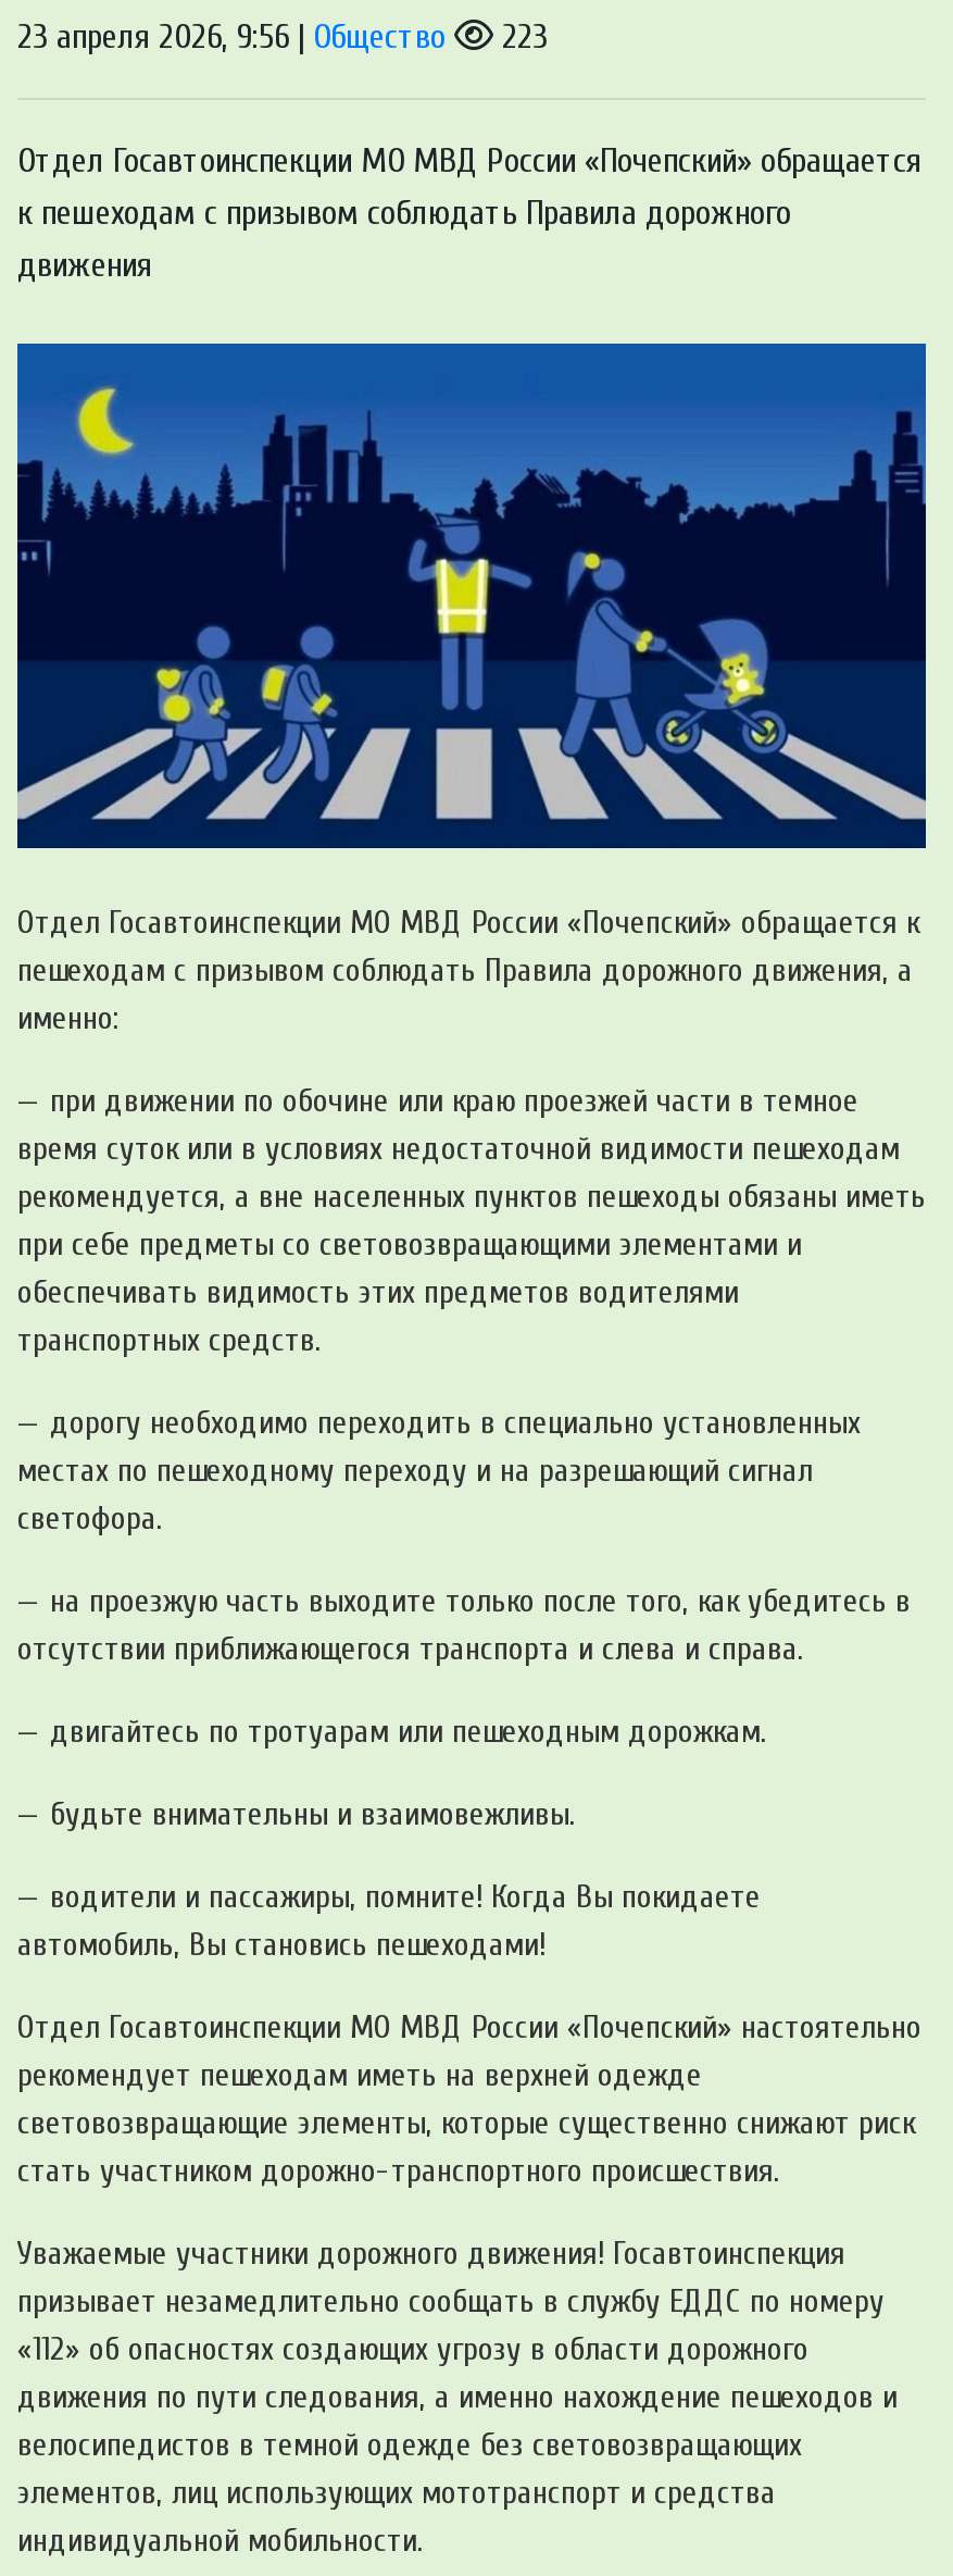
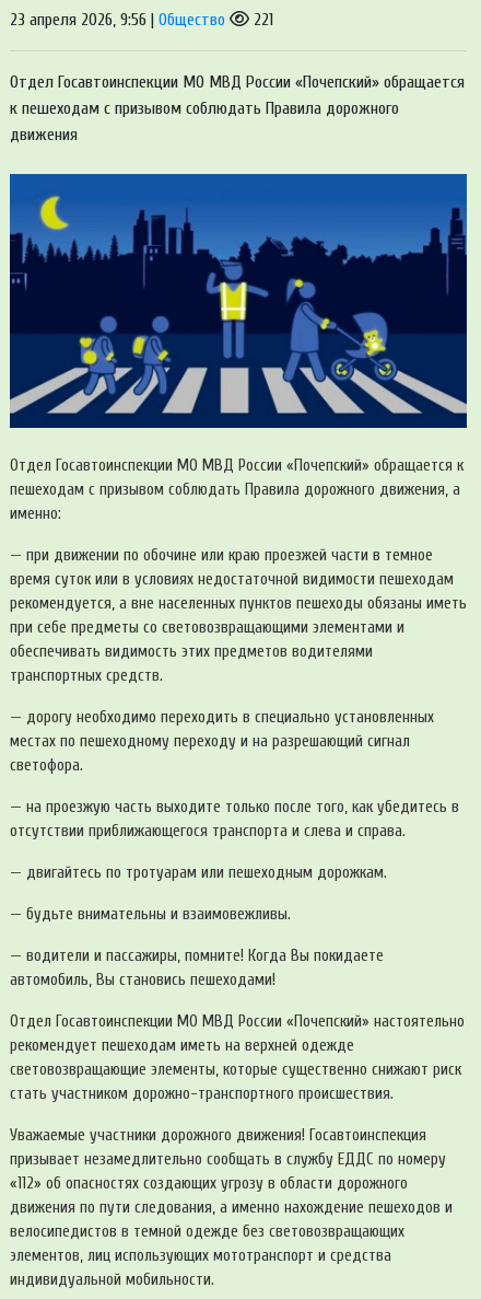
- 223
+ 221
